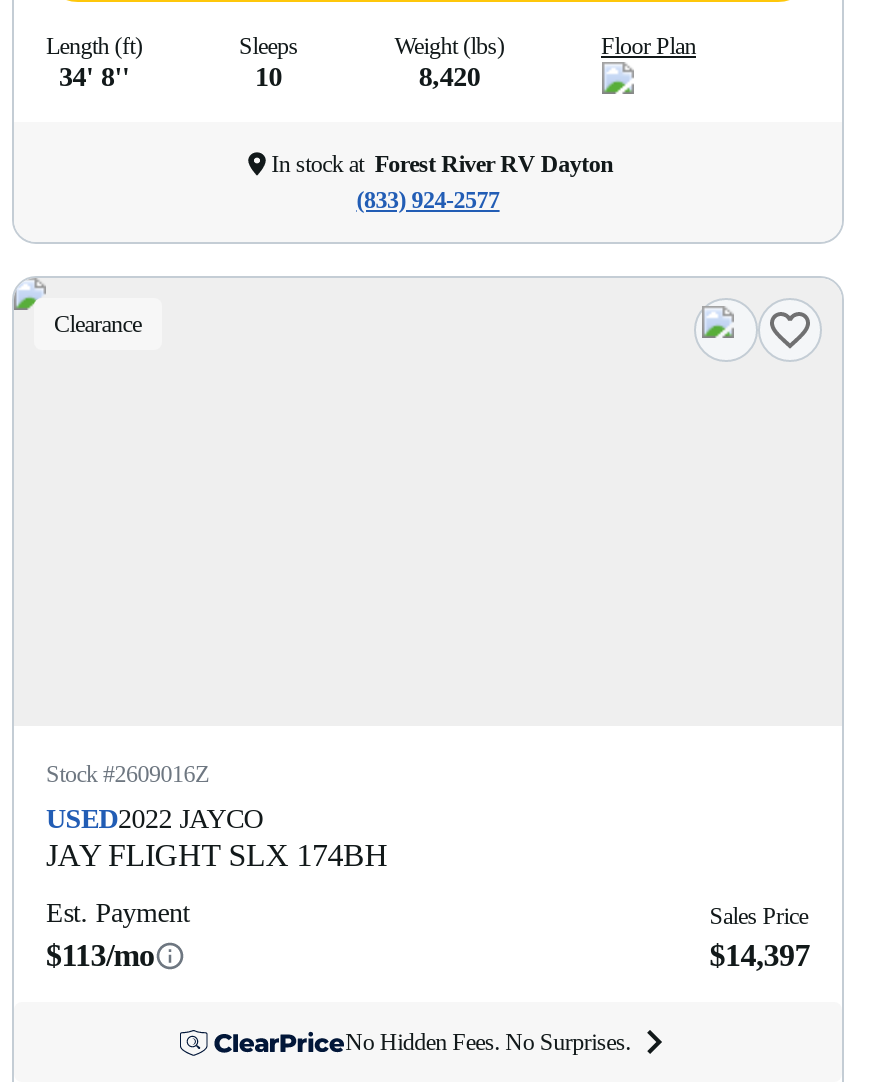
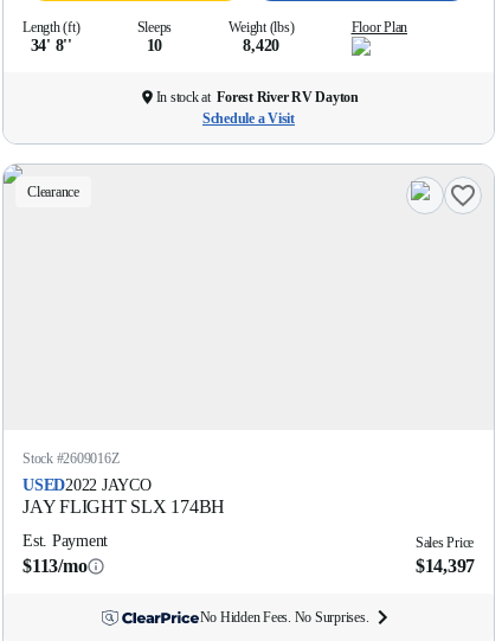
- (833) 924-2577
+ Schedule a Visit
